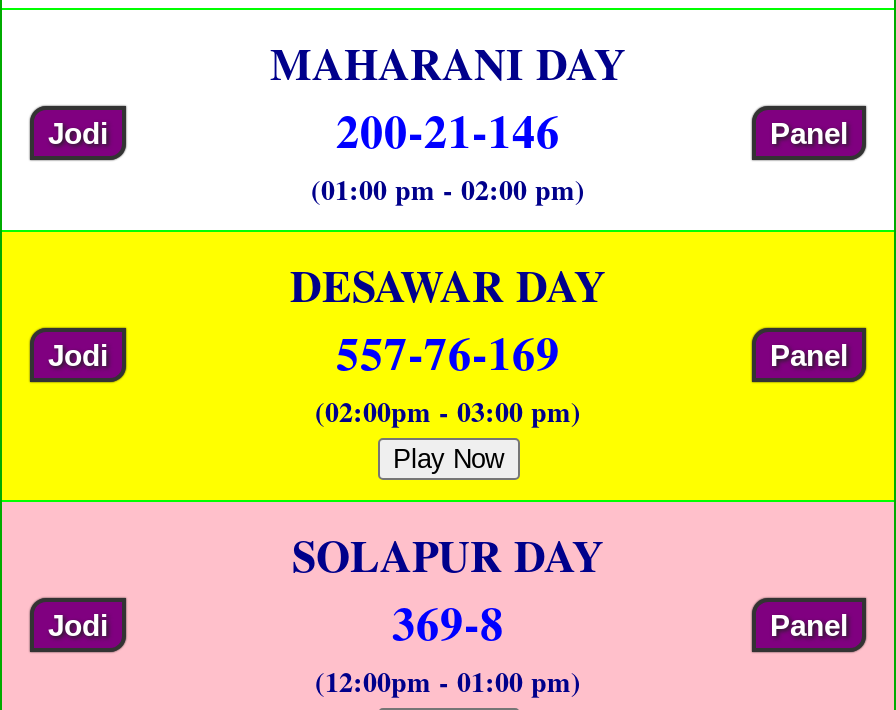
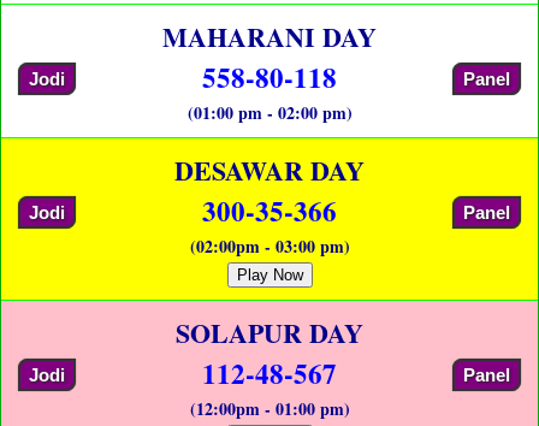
- 200-21-146
+ 558-80-118

- 557-76-169
+ 300-35-366

- 369-8
+ 112-48-567
